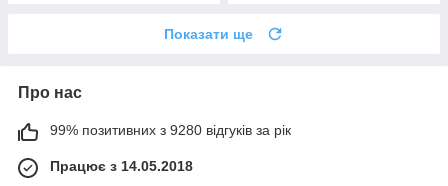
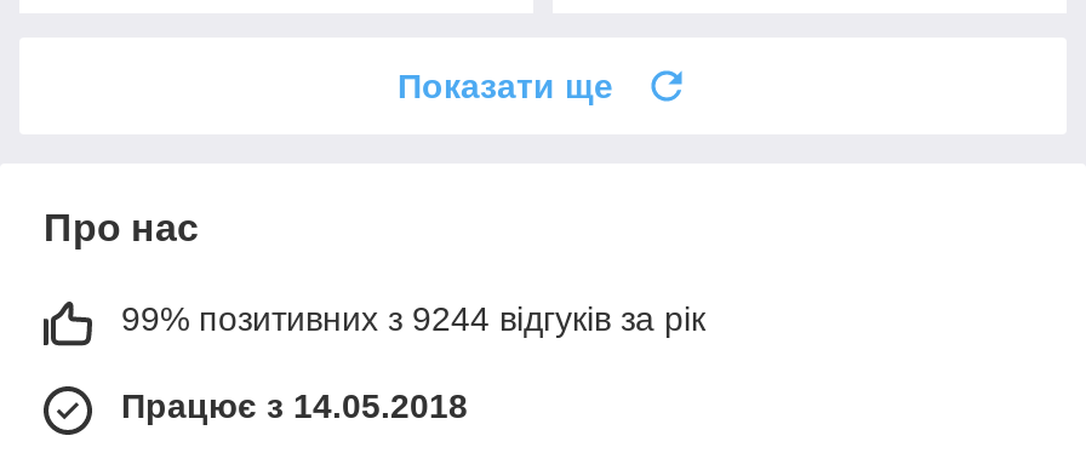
- 99% позитивних з 9280 відгуків за рік
+ 99% позитивних з 9244 відгуків за рік
